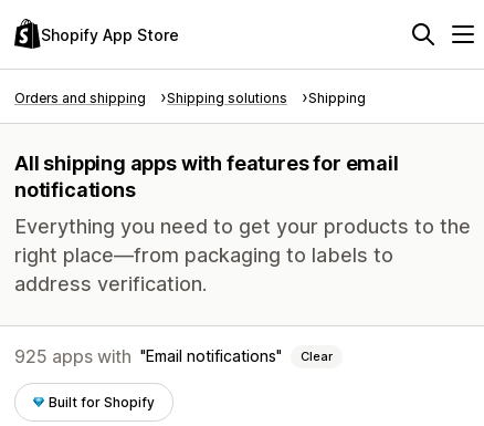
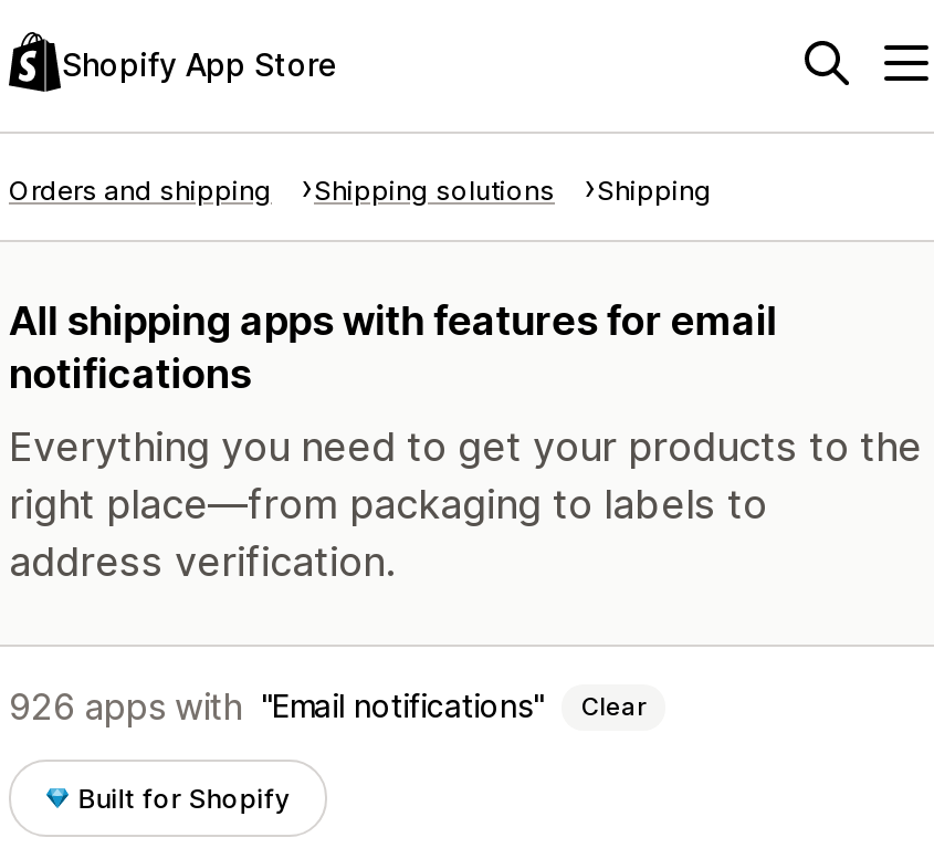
- 925 apps with Email notifications Clear
+ 926 apps with Email notifications Clear
